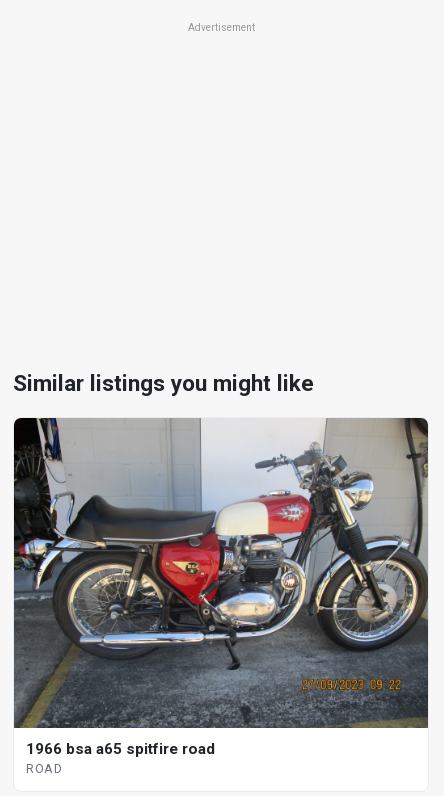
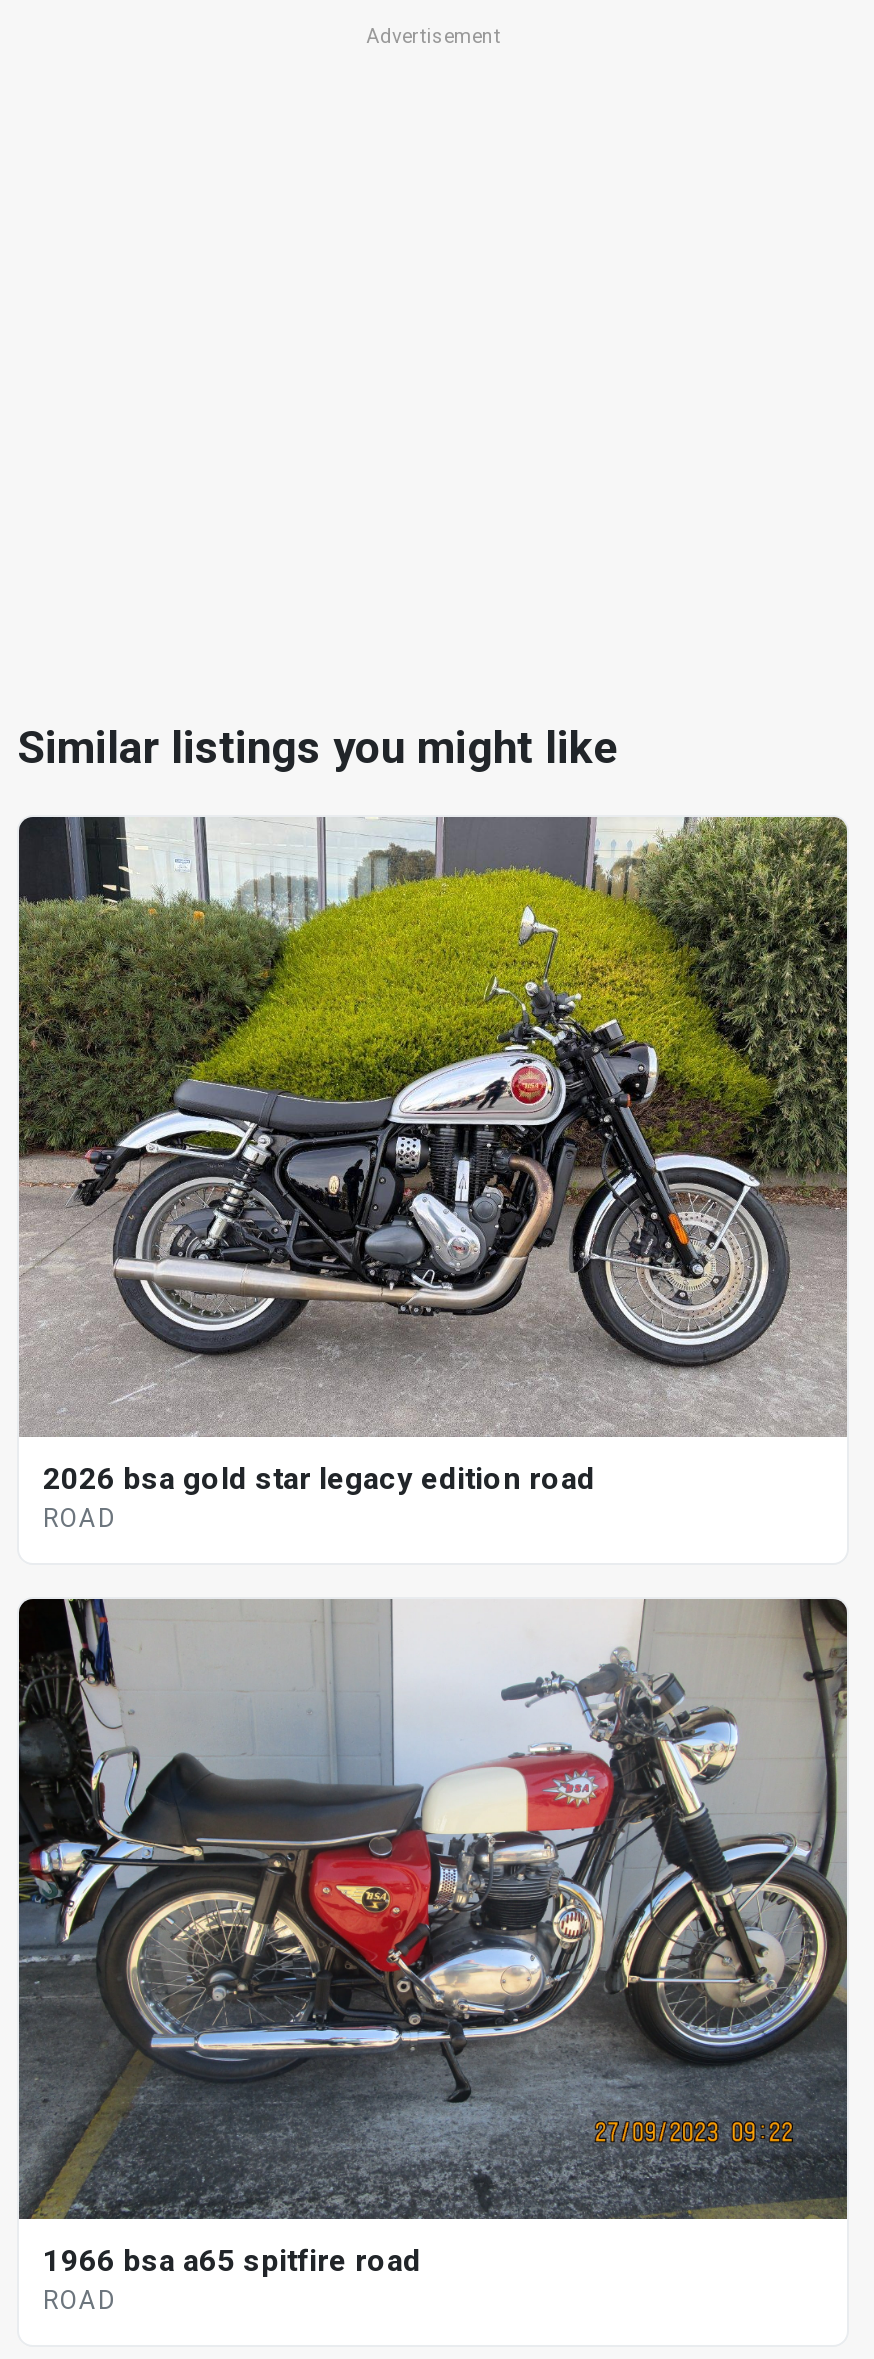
+ [image]
+ 2026 bsa gold star legacy edition road
+ ROAD
